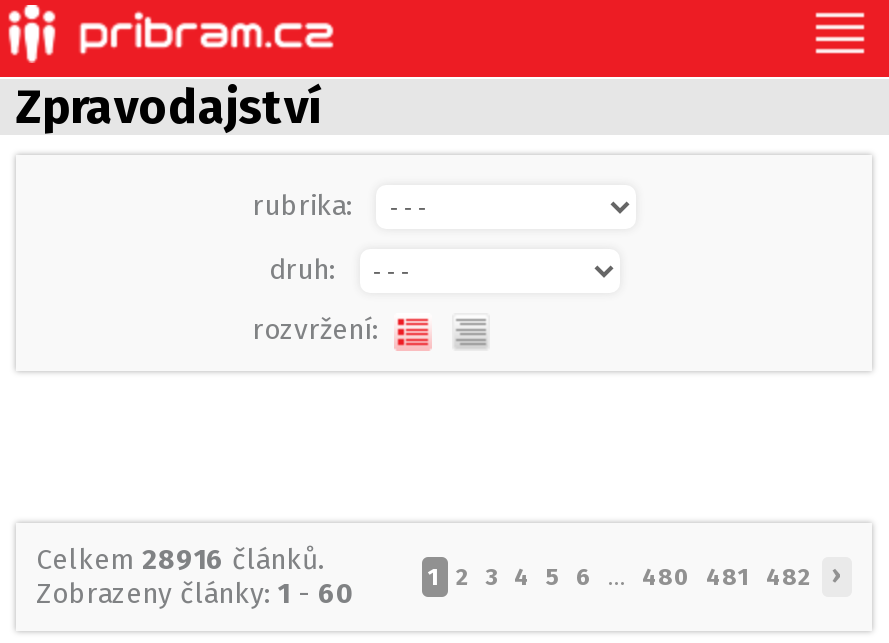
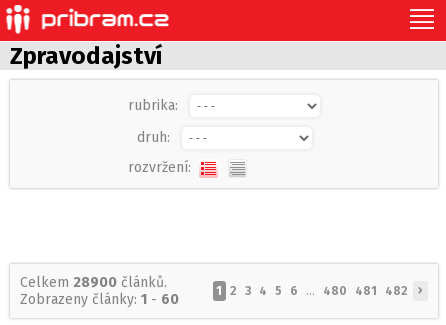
- Celkem 28916 článků.
+ Celkem 28900 článků.
